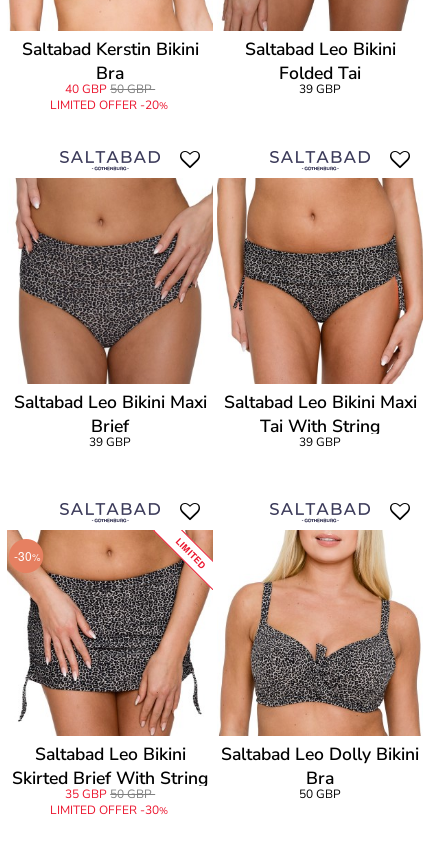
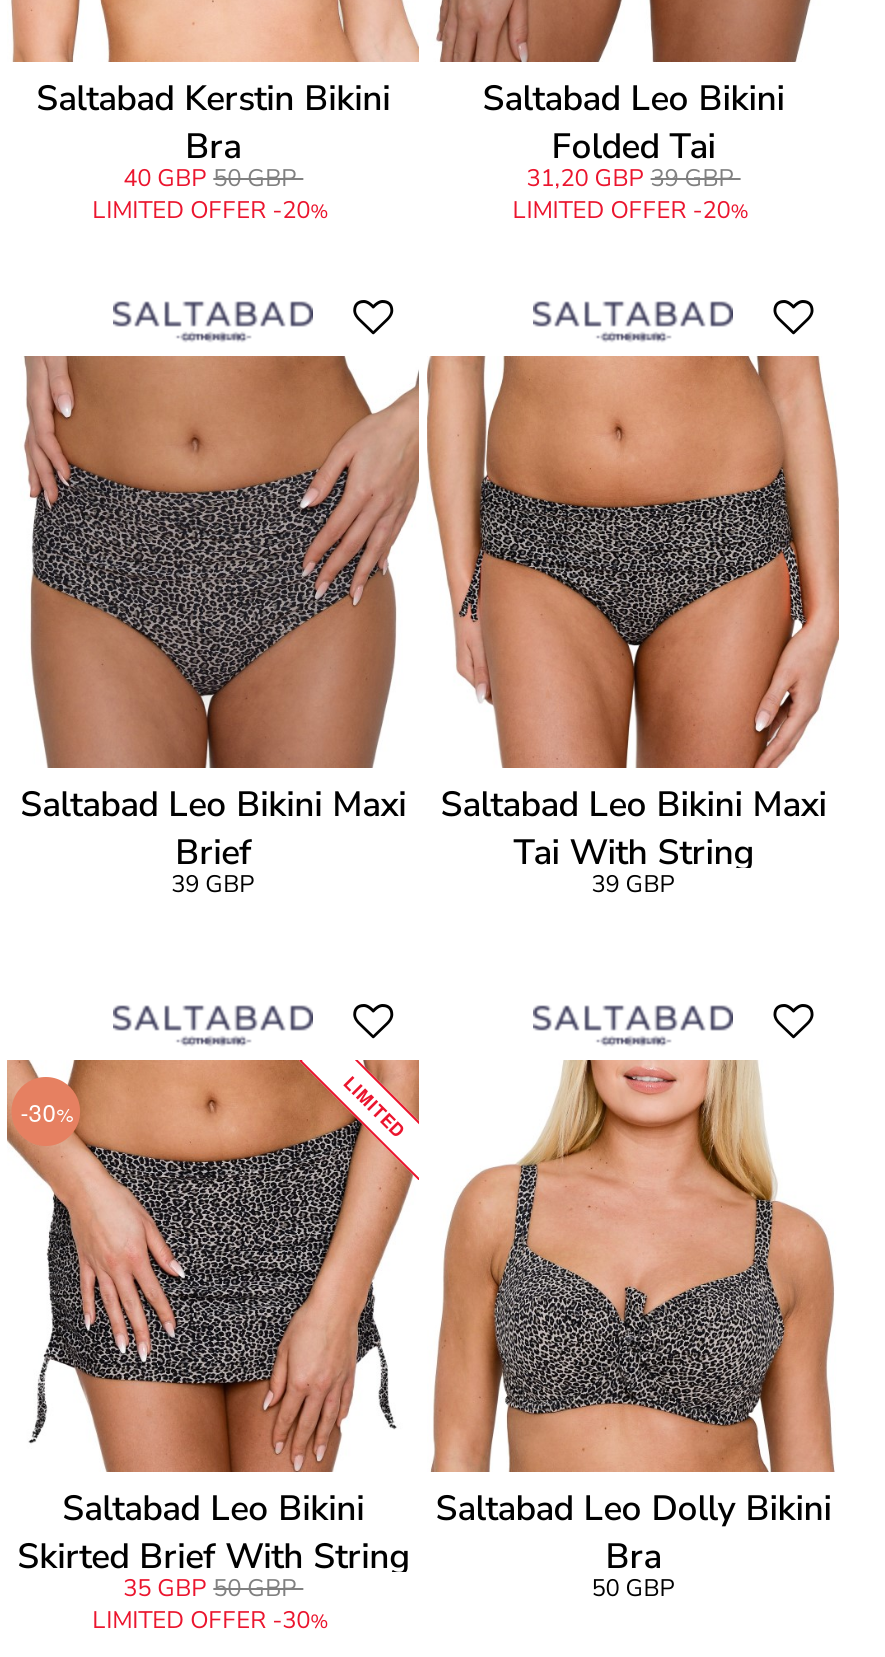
- 39 GBP
+ 31,20 GBP 39 GBP
+ LIMITED OFFER -20%
